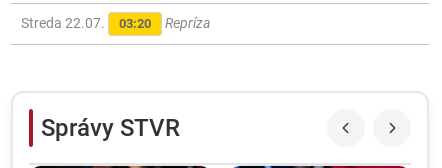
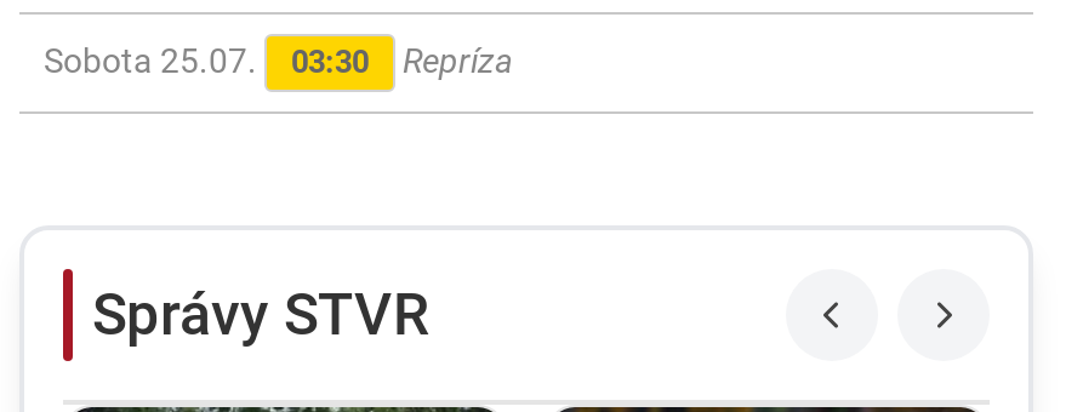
- Streda 22.07.
- 03:20
+ Sobota 25.07.
+ 03:30
